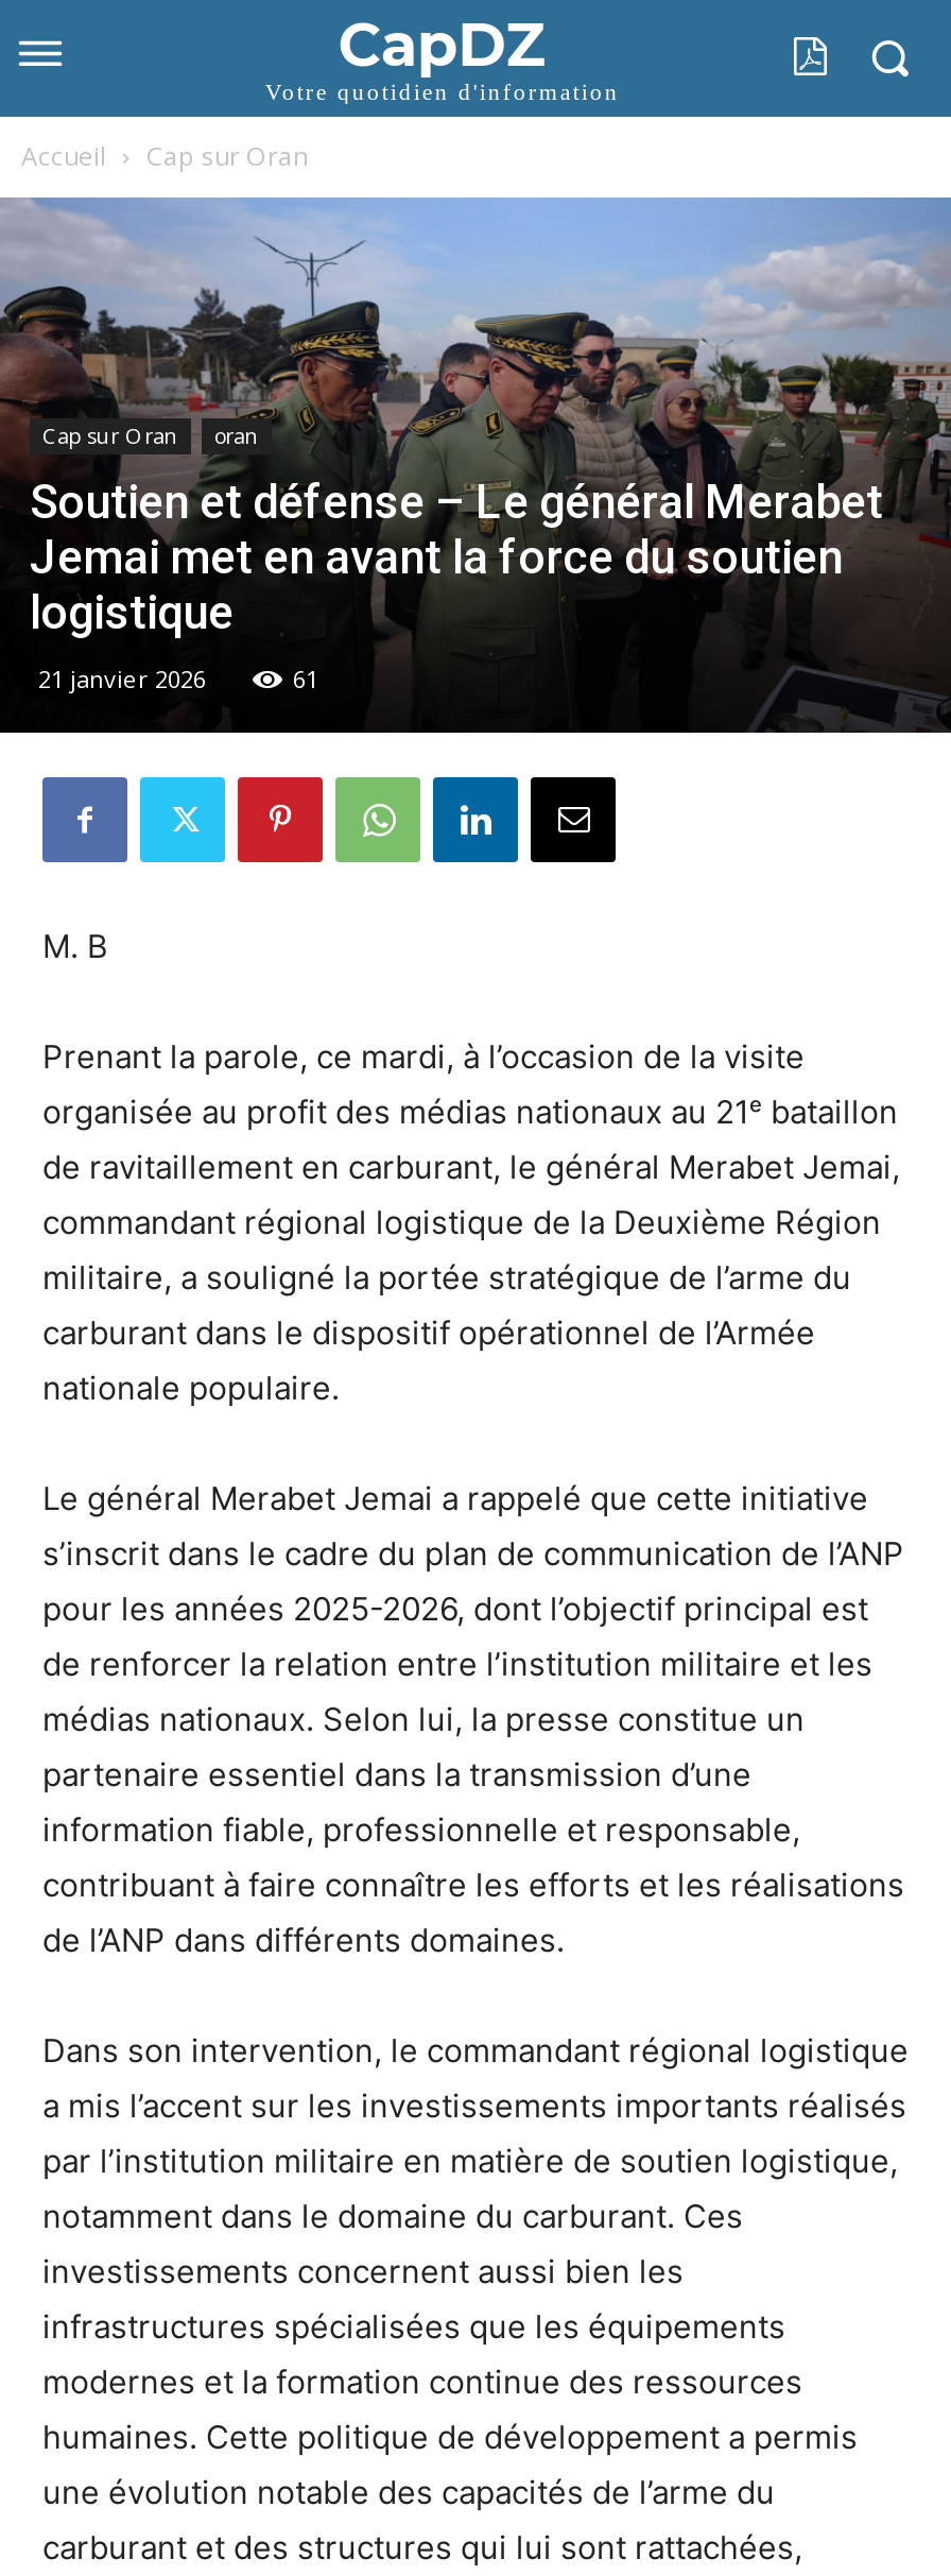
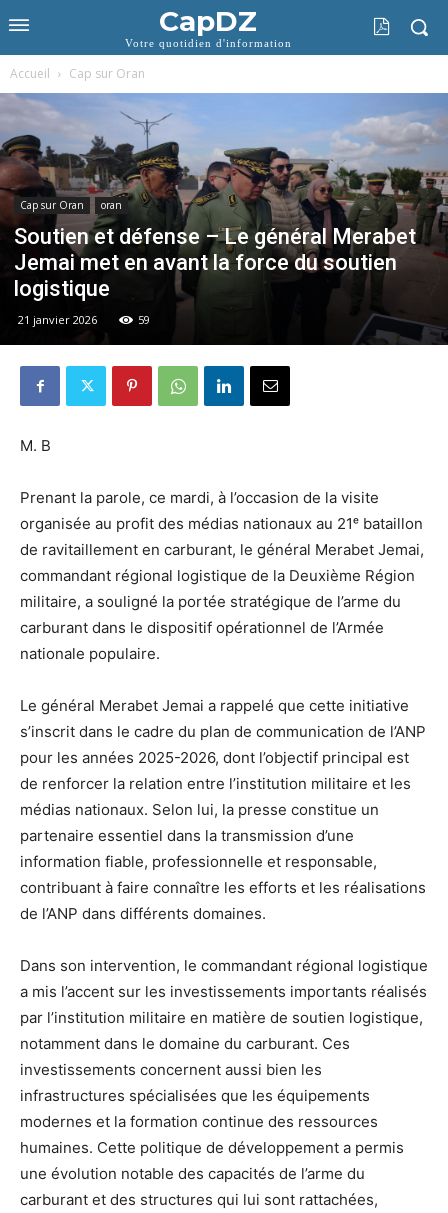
- 61
+ 59
